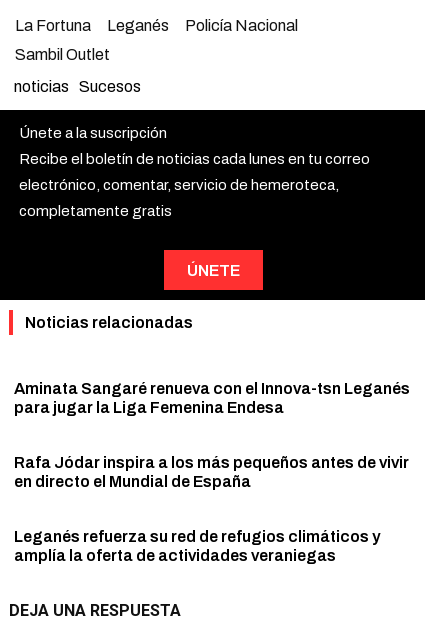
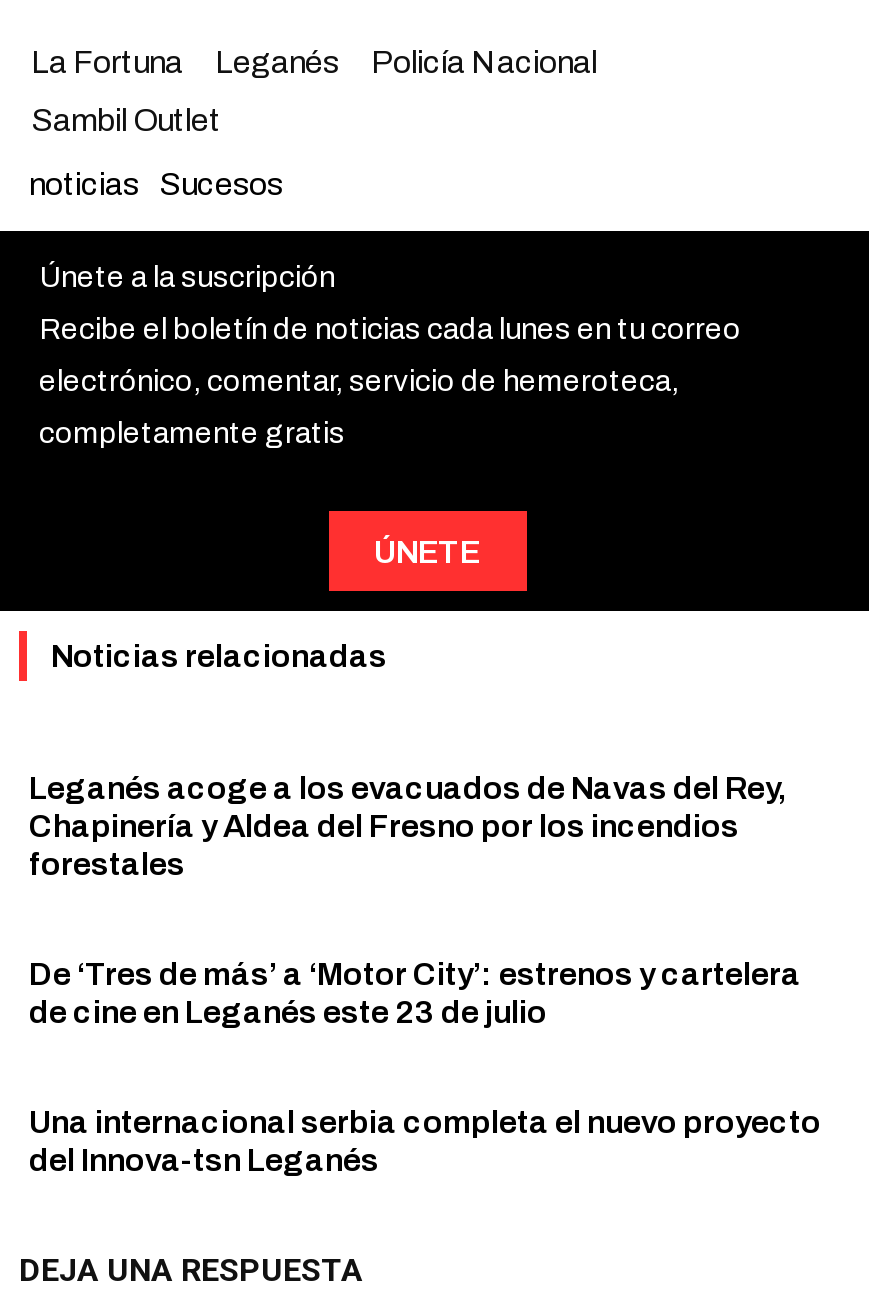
- Aminata Sangaré renueva con el Innova-tsn Leganés
- para jugar la Liga Femenina Endesa
+ Leganés acoge a los evacuados de Navas del Rey,
+ Chapinería y Aldea del Fresno por los incendios
+ forestales

- Rafa Jódar inspira a los más pequeños antes de vivir
- en directo el Mundial de España
+ De ‘Tres de más’ a ‘Motor City’: estrenos y cartelera
+ de cine en Leganés este 23 de julio

- Leganés refuerza su red de refugios climáticos y
- amplía la oferta de actividades veraniegas
+ Una internacional serbia completa el nuevo proyecto
+ del Innova-tsn Leganés
